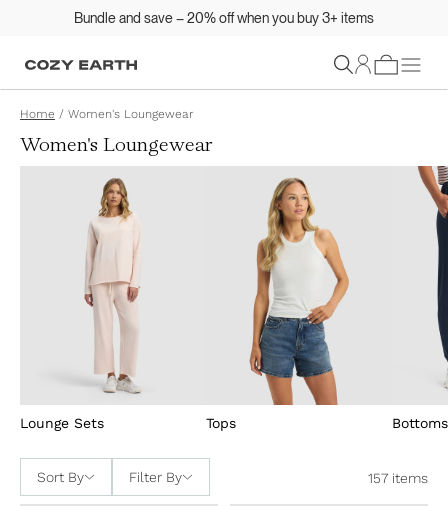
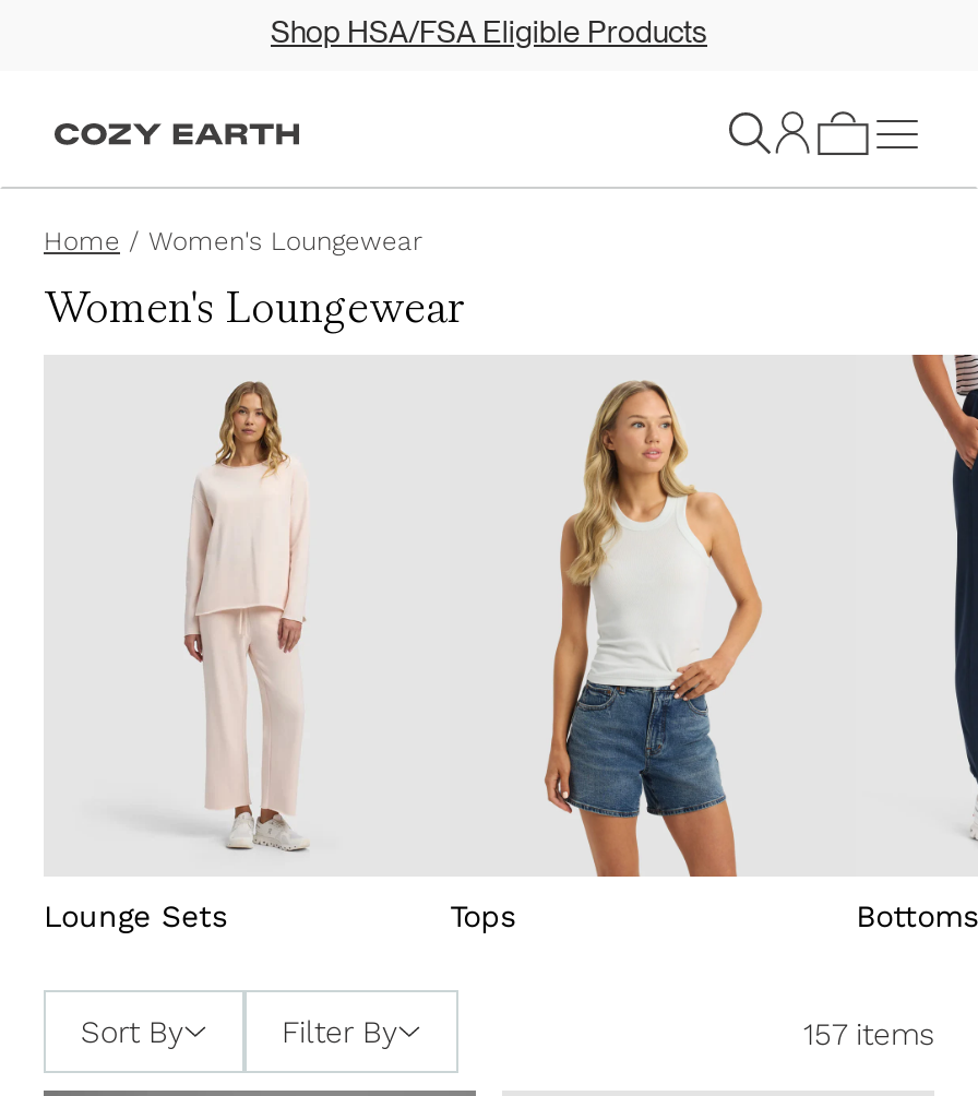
- Bundle and save – 20% off when you buy 3+ items
+ Shop HSA/FSA Eligible Products
